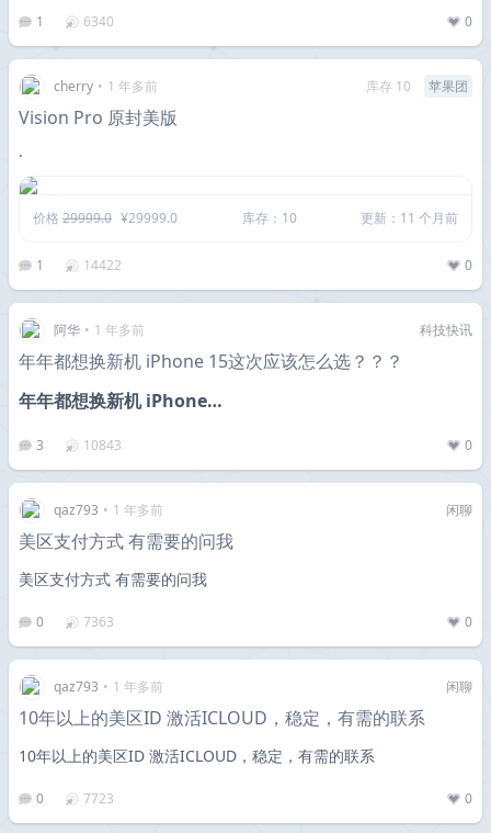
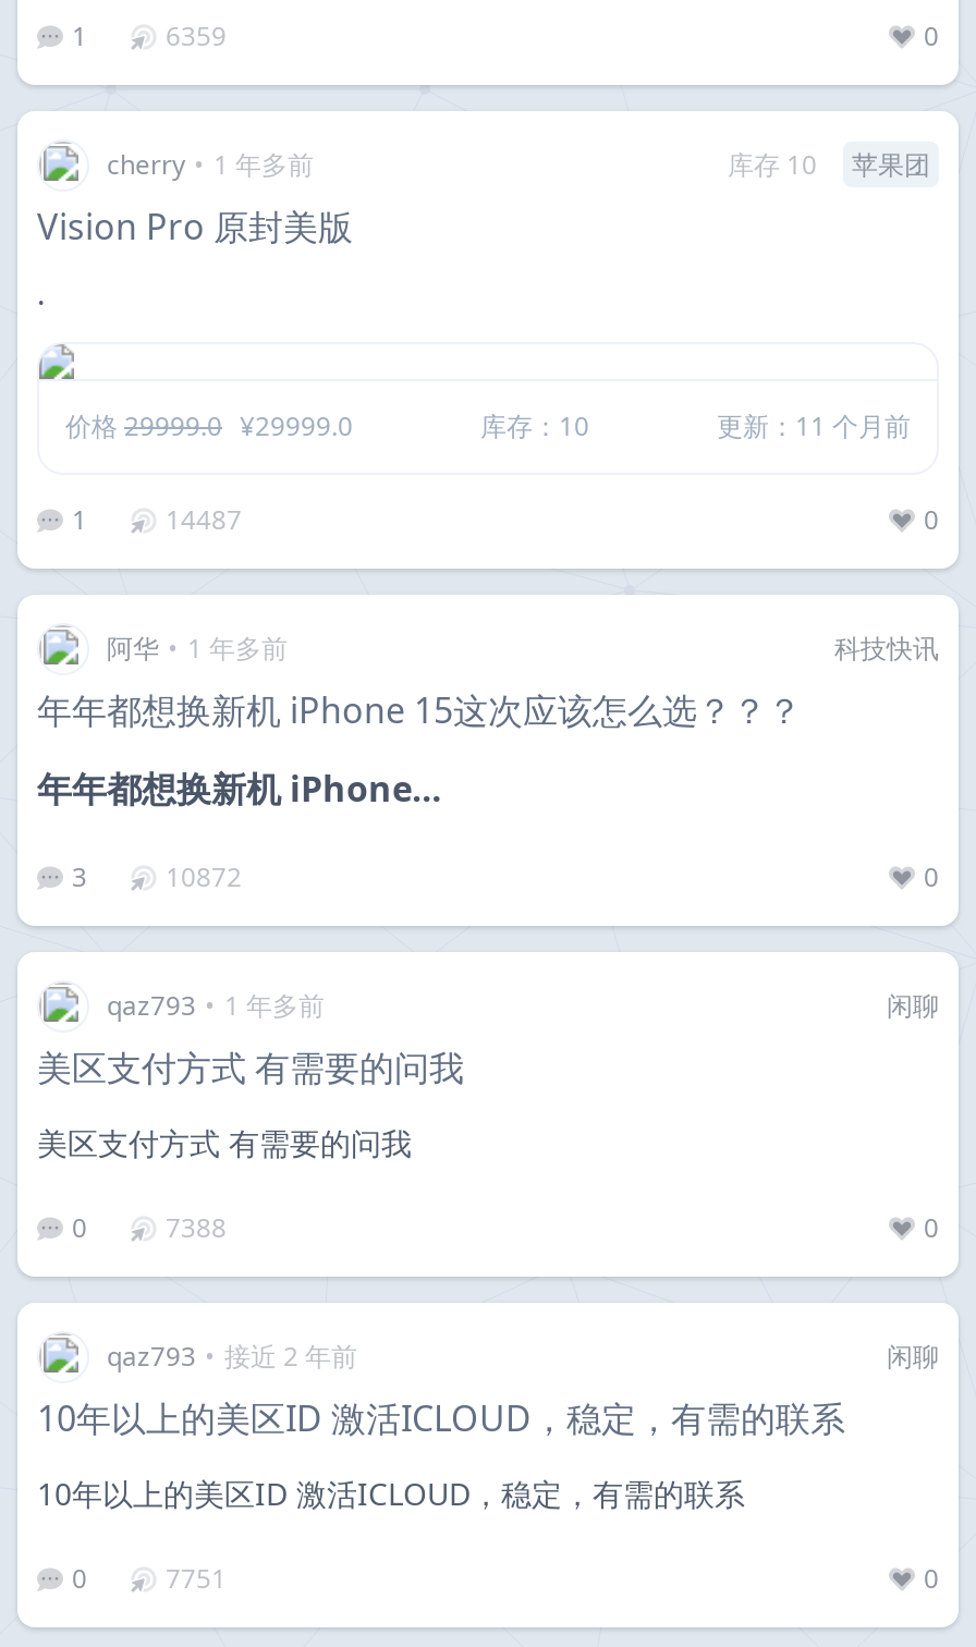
- 6340
+ 6359

- 14422
+ 14487

- 10843
+ 10872

- 7363
+ 7388

- qaz793 • 1 年多前
+ qaz793 • 接近 2 年前

- 7723
+ 7751
